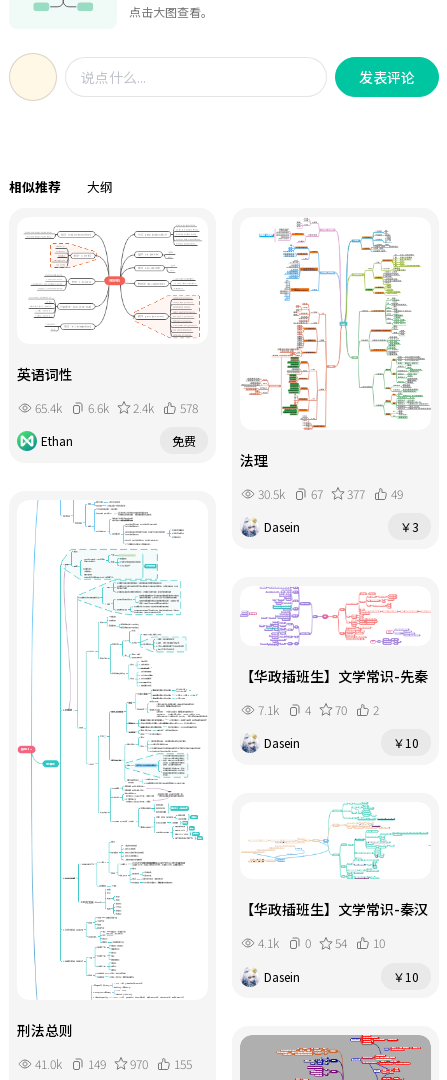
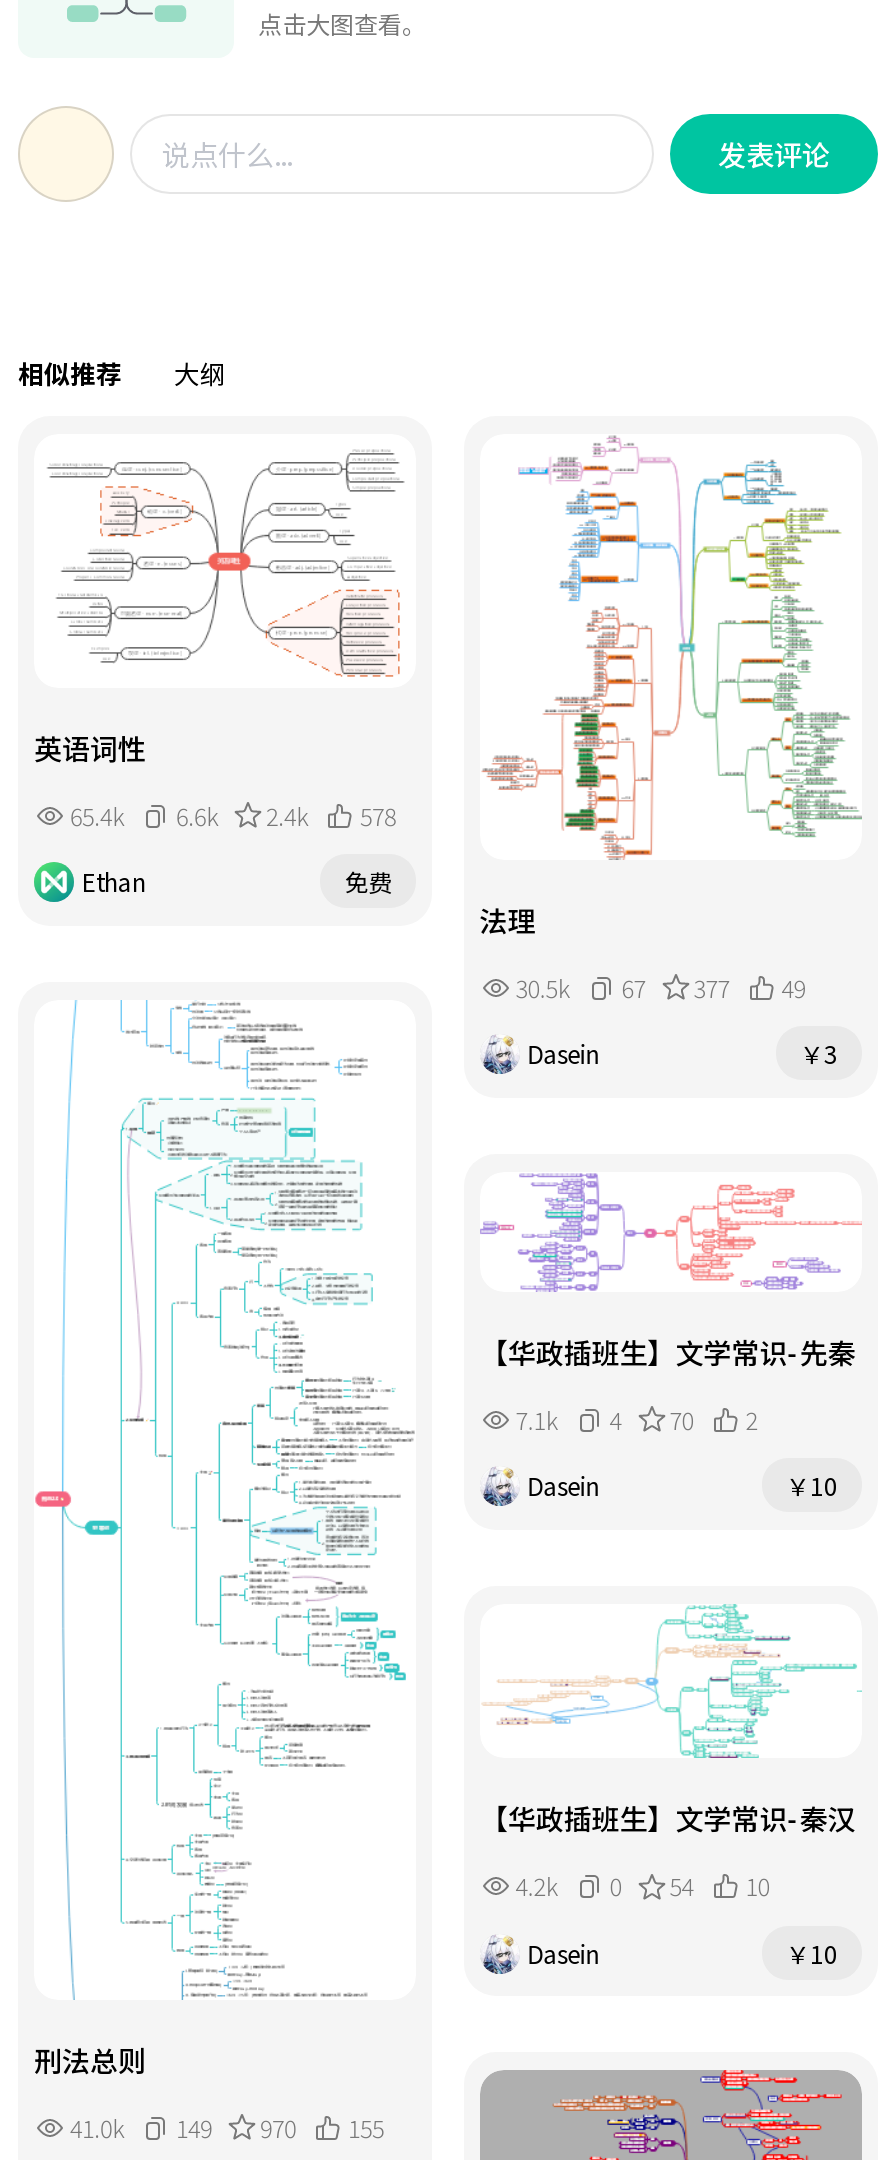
- 4.1k 0 54 10
+ 4.2k 0 54 10
